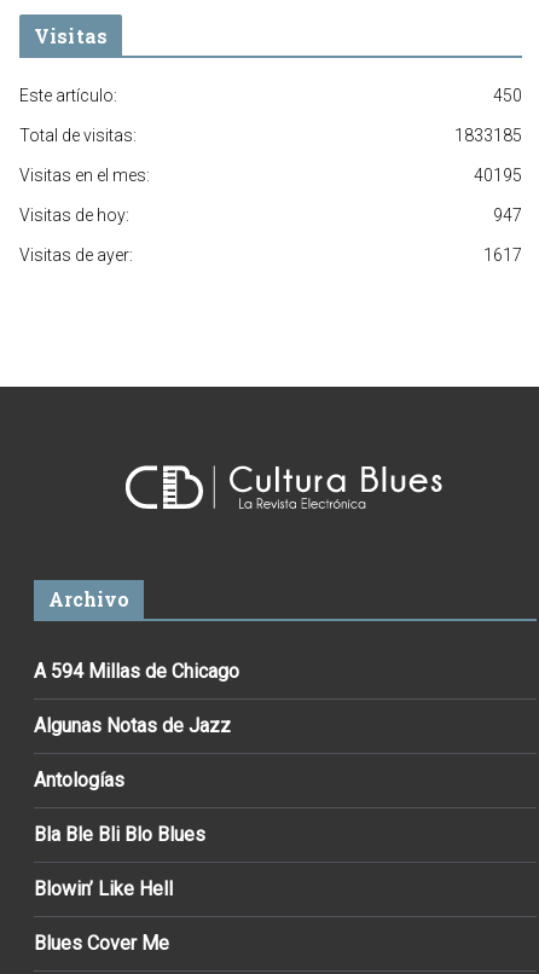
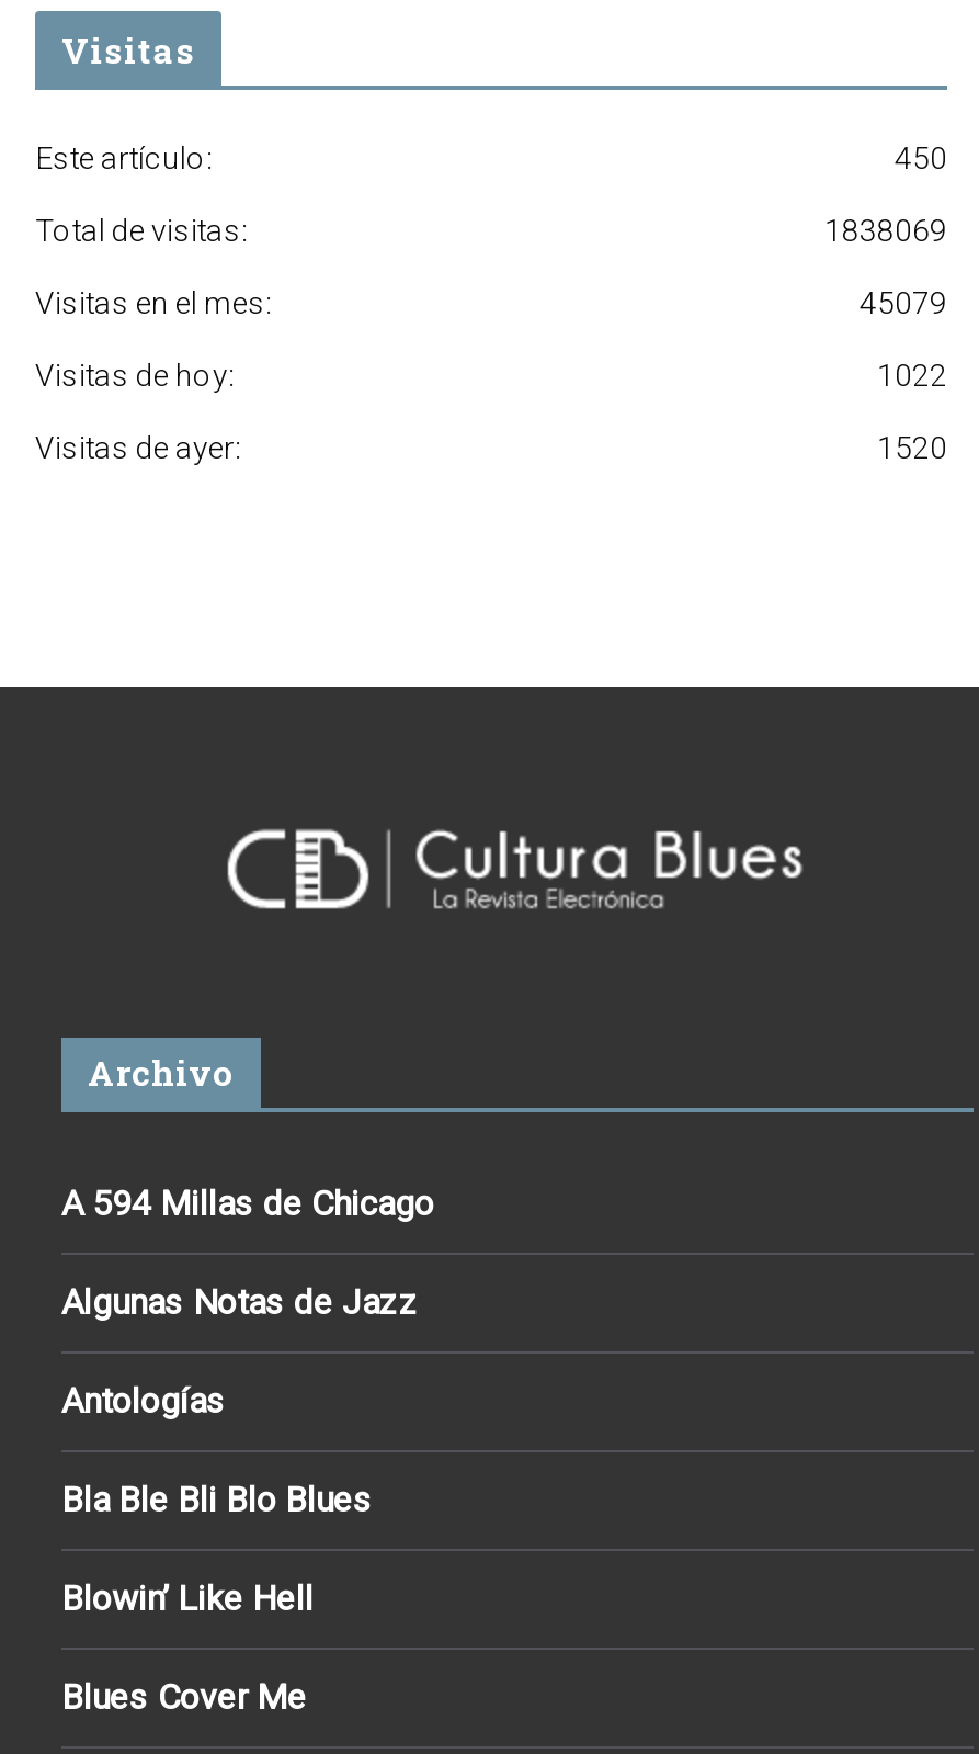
- 1833185
+ 1838069

- 40195
+ 45079

- 947
+ 1022

- 1617
+ 1520
